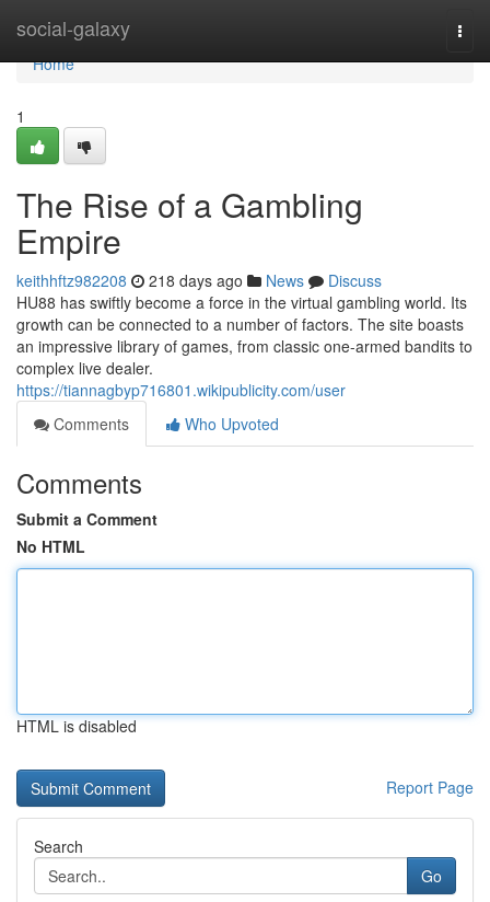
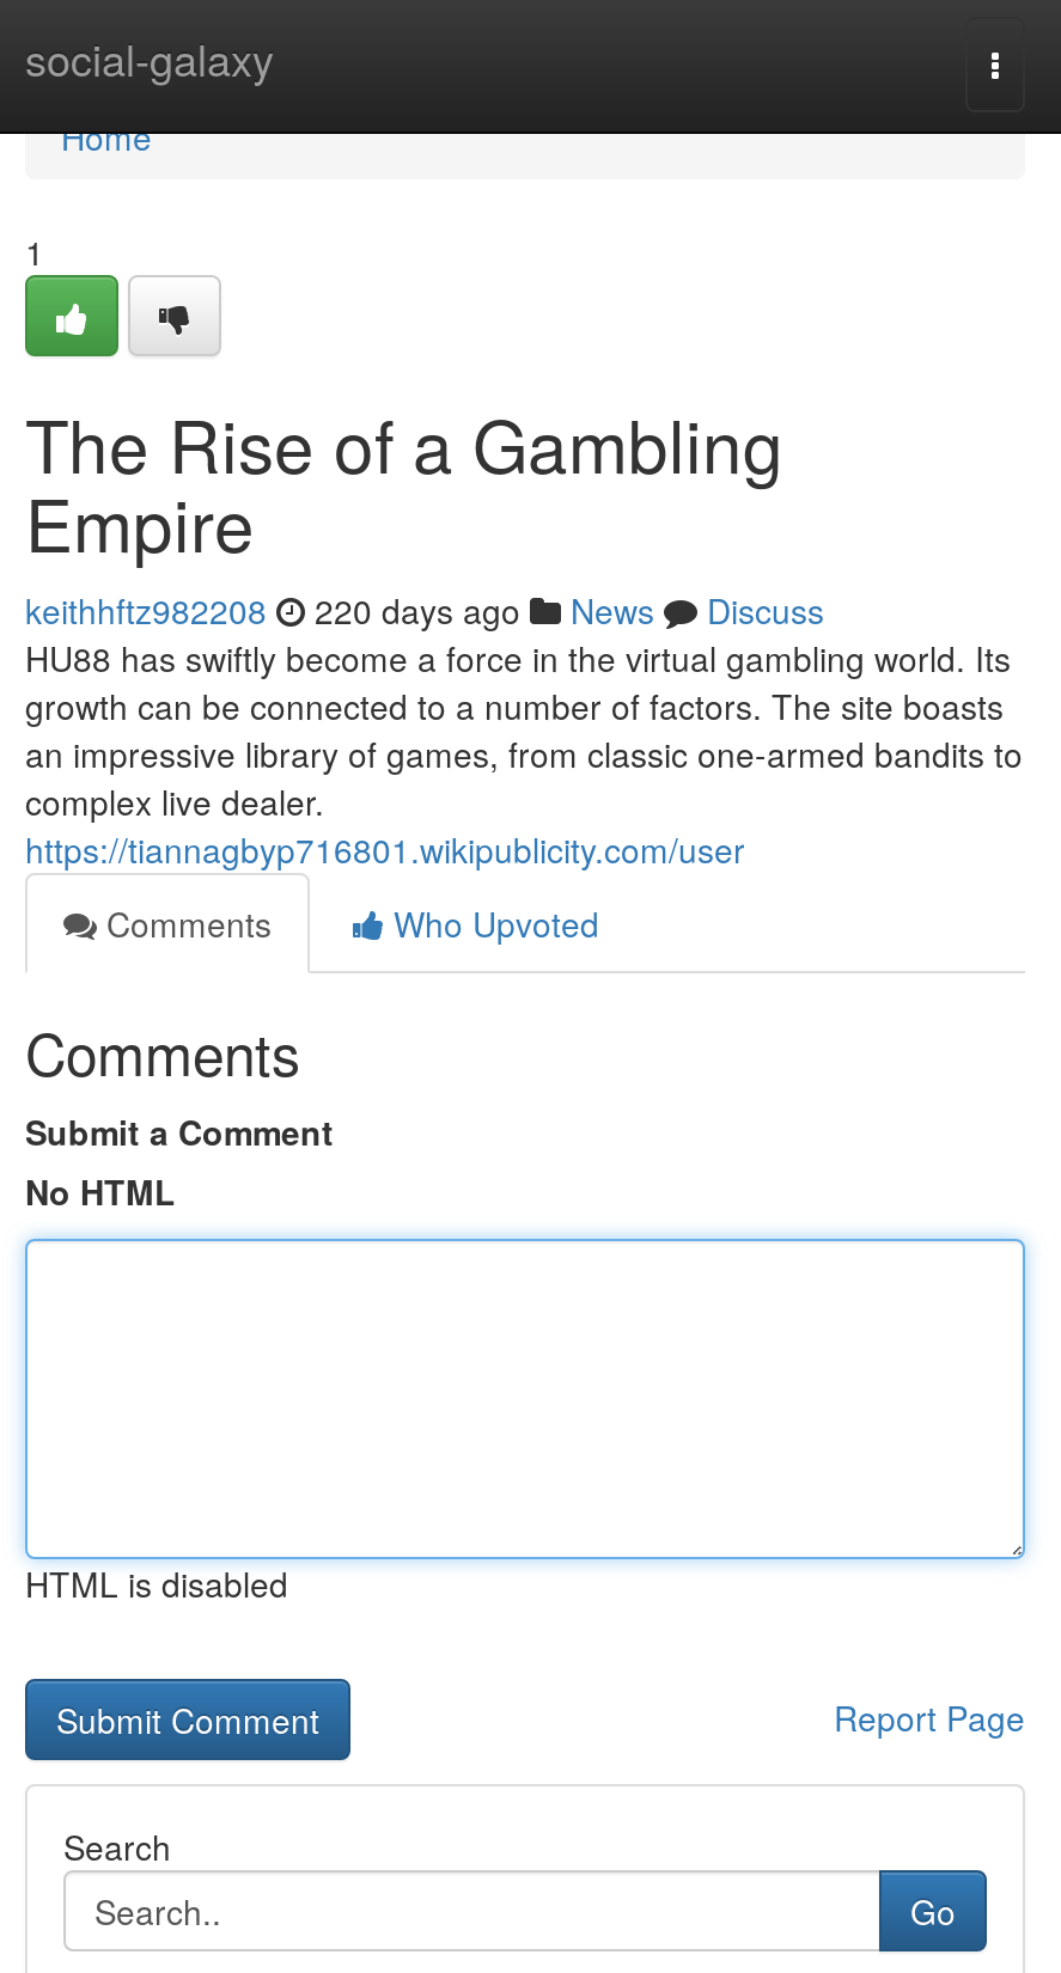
- keithhftz982208 218 days ago News Discuss
+ keithhftz982208 220 days ago News Discuss
